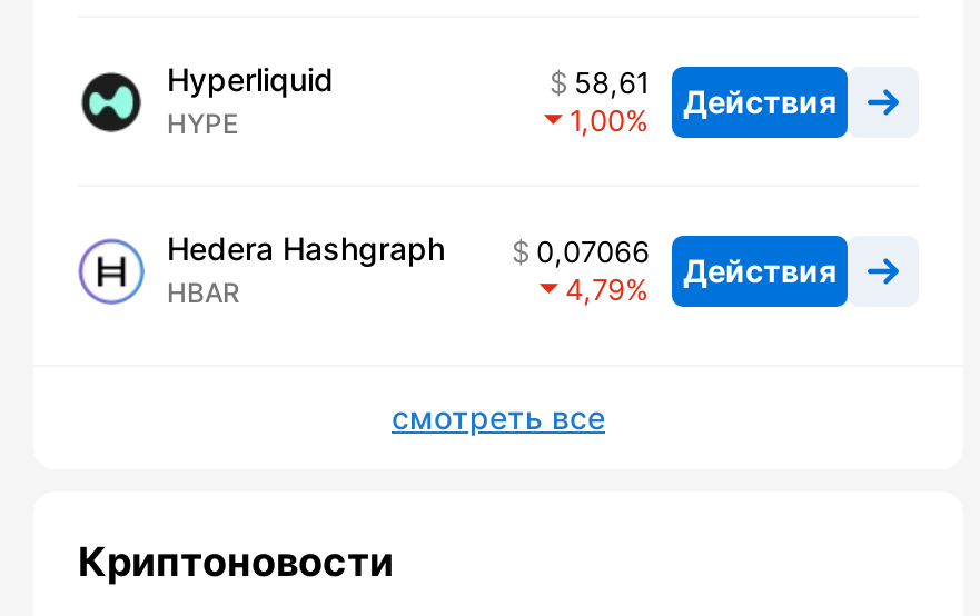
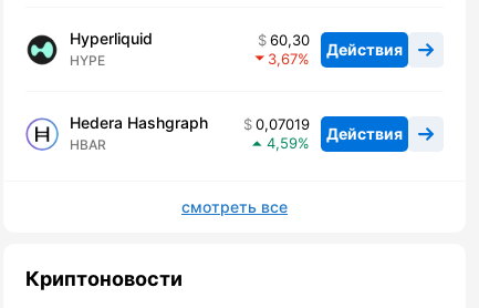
- 58,61 Действия
+ 60,30 Действия

- 1,00
+ 3,67

- 0,07066 Действия
+ 0,07019 Действия

- 4,79
+ 4,59
